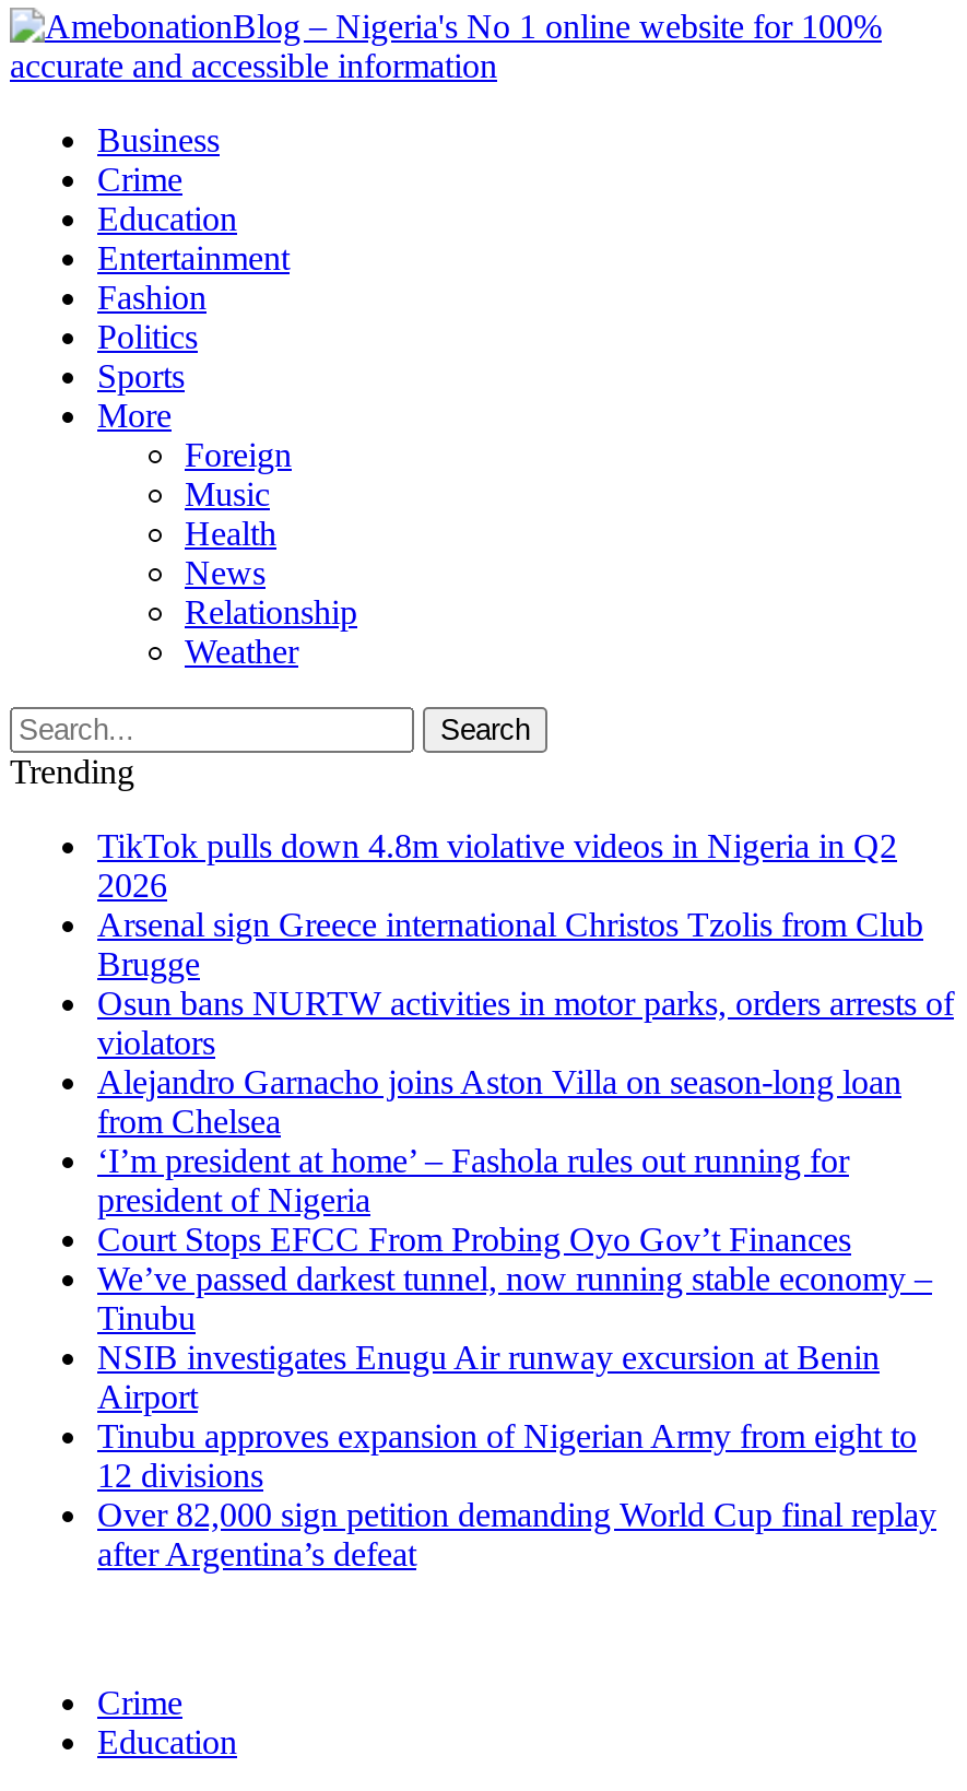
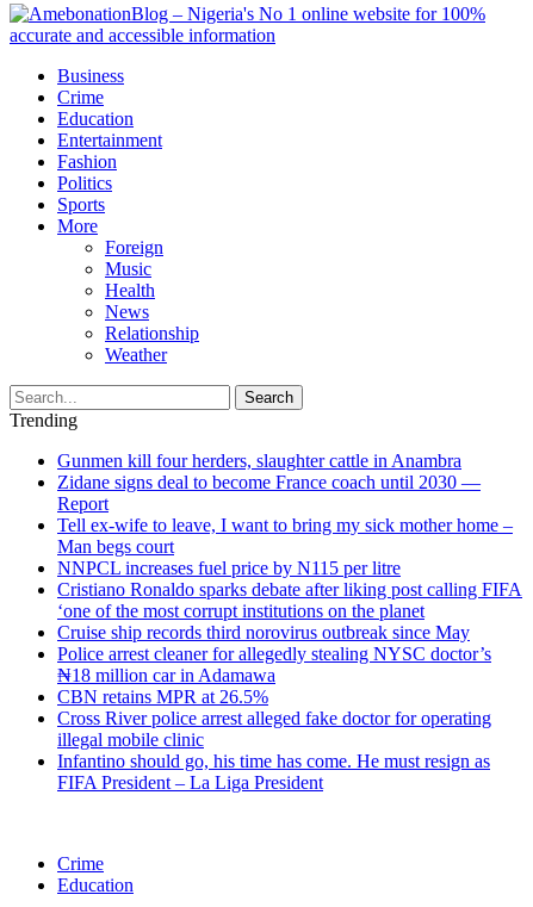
- TikTok pulls down 4.8m violative videos in Nigeria in Q2
- 2026
- Arsenal sign Greece international Christos Tzolis from Club
- Brugge
- Osun bans NURTW activities in motor parks, orders arrests of
- violators
- Alejandro Garnacho joins Aston Villa on season-long loan
- from Chelsea
- ‘I’m president at home’ – Fashola rules out running for
- president of Nigeria
- Court Stops EFCC From Probing Oyo Gov’t Finances
- We’ve passed darkest tunnel, now running stable economy –
- Tinubu
- NSIB investigates Enugu Air runway excursion at Benin
- Airport
- Tinubu approves expansion of Nigerian Army from eight to
- 12 divisions
- Over 82,000 sign petition demanding World Cup final replay
- after Argentina’s defeat
+ Gunmen kill four herders, slaughter cattle in Anambra
+ Zidane signs deal to become France coach until 2030 —
+ Report
+ Tell ex-wife to leave, I want to bring my sick mother home –
+ Man begs court
+ NNPCL increases fuel price by N115 per litre
+ Cristiano Ronaldo sparks debate after liking post calling FIFA
+ ‘one of the most corrupt institutions on the planet
+ Cruise ship records third norovirus outbreak since May
+ Police arrest cleaner for allegedly stealing NYSC doctor’s
+ ₦18 million car in Adamawa
+ CBN retains MPR at 26.5%
+ Cross River police arrest alleged fake doctor for operating
+ illegal mobile clinic
+ Infantino should go, his time has come. He must resign as
+ FIFA President – La Liga President
